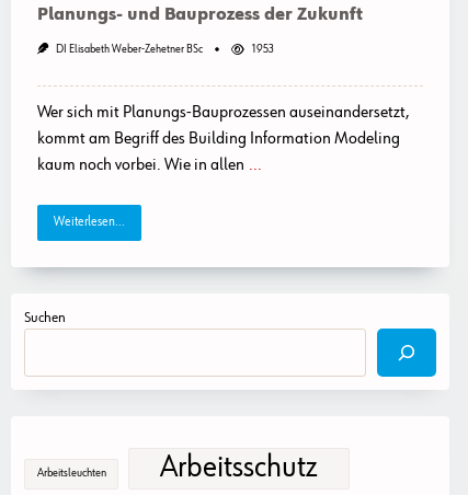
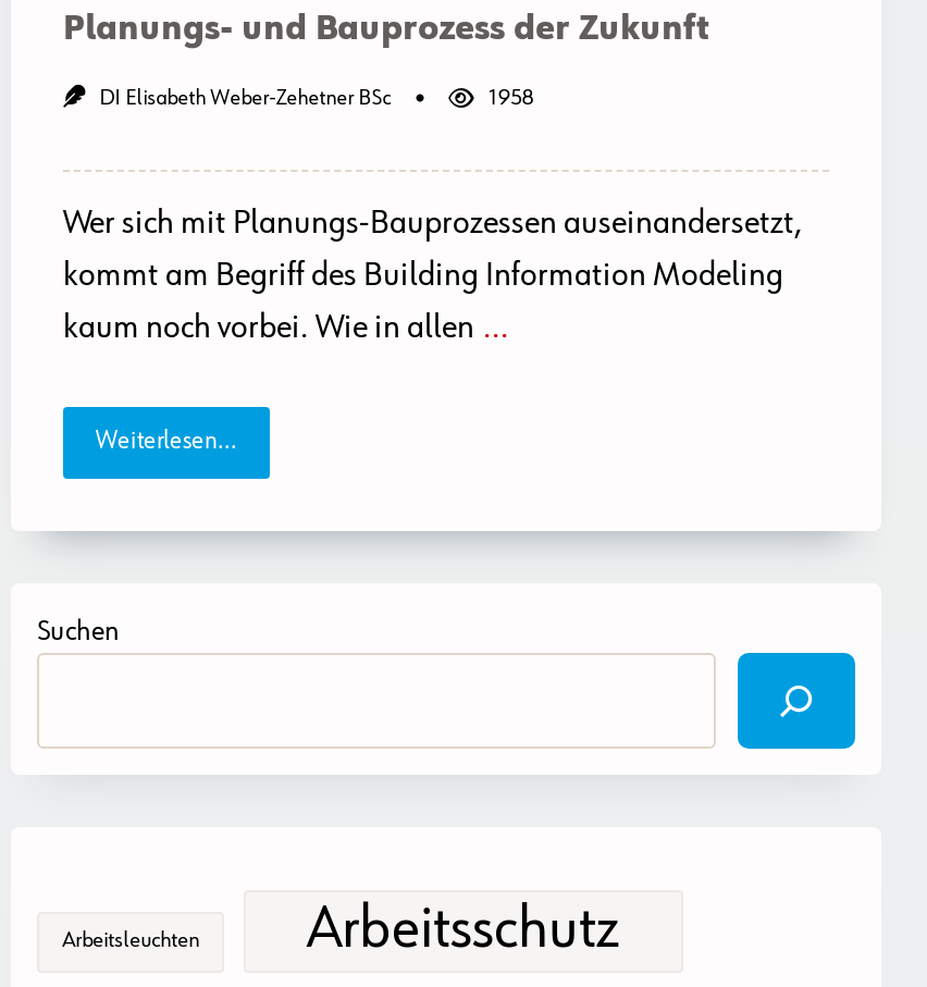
- 1953
+ 1958
